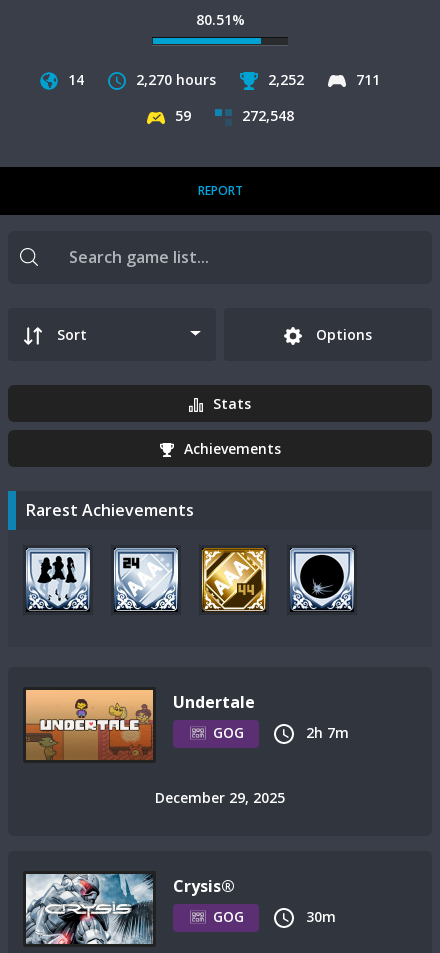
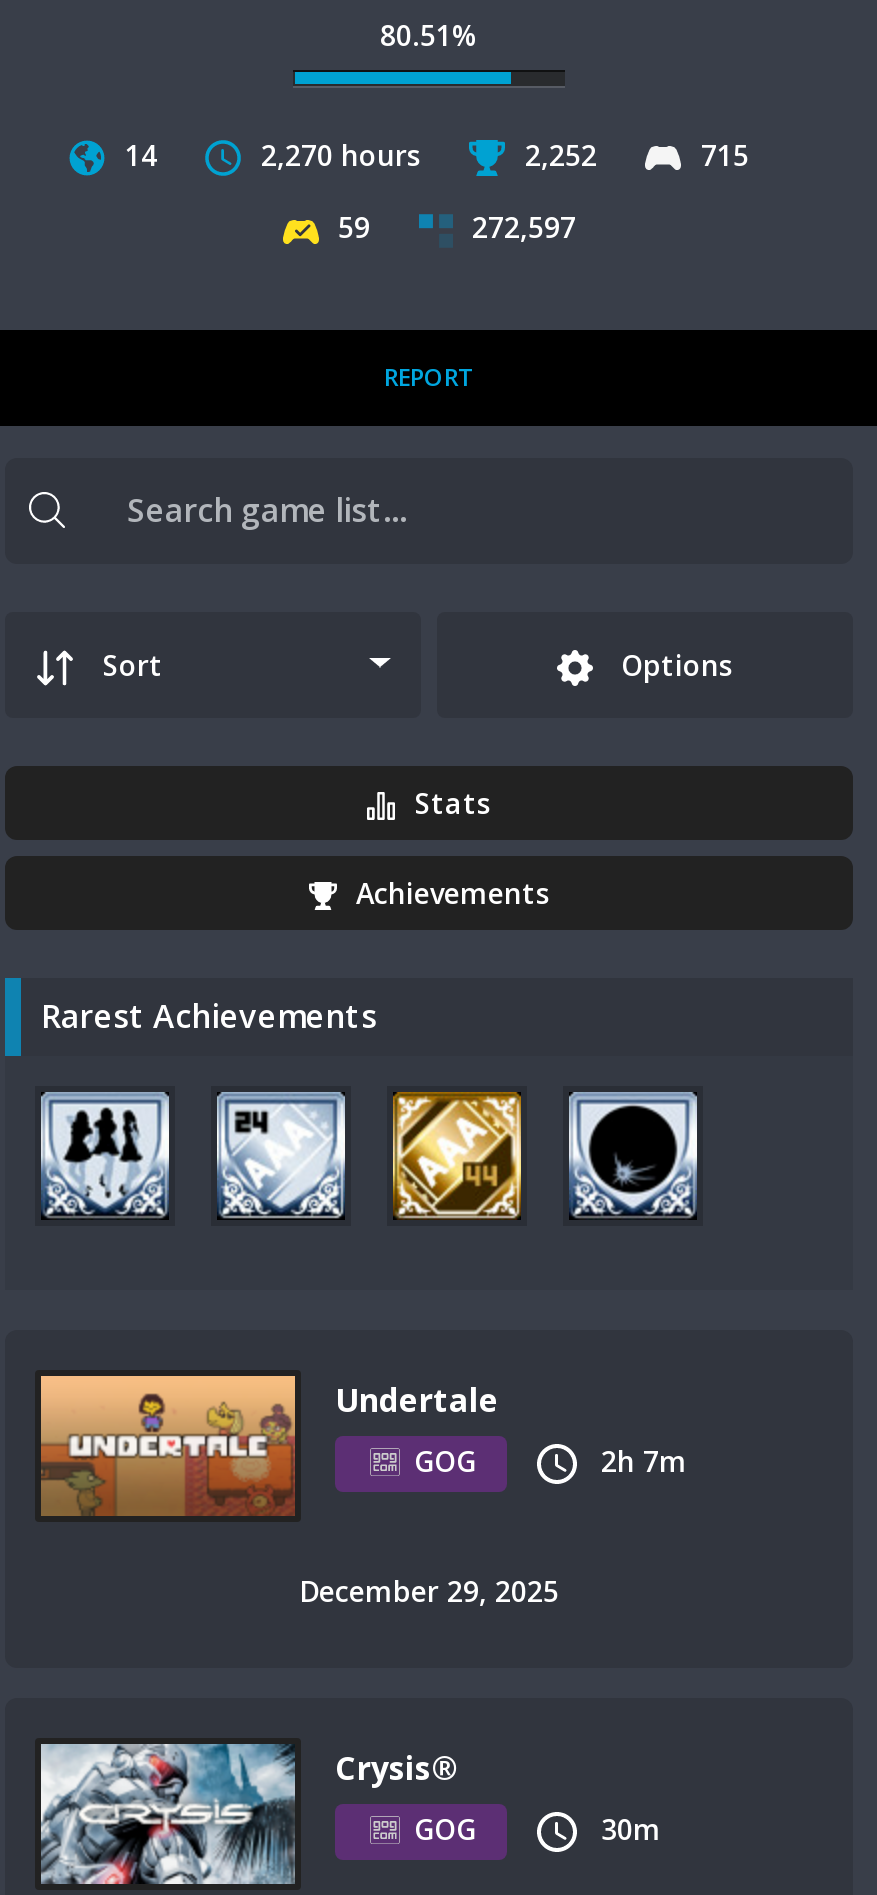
- 711
+ 715

- 272,548
+ 272,597
